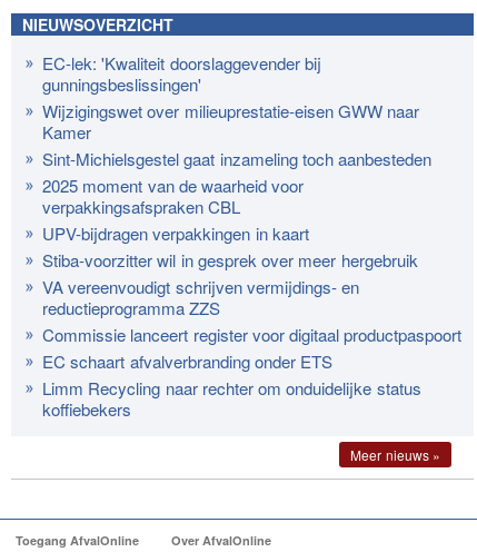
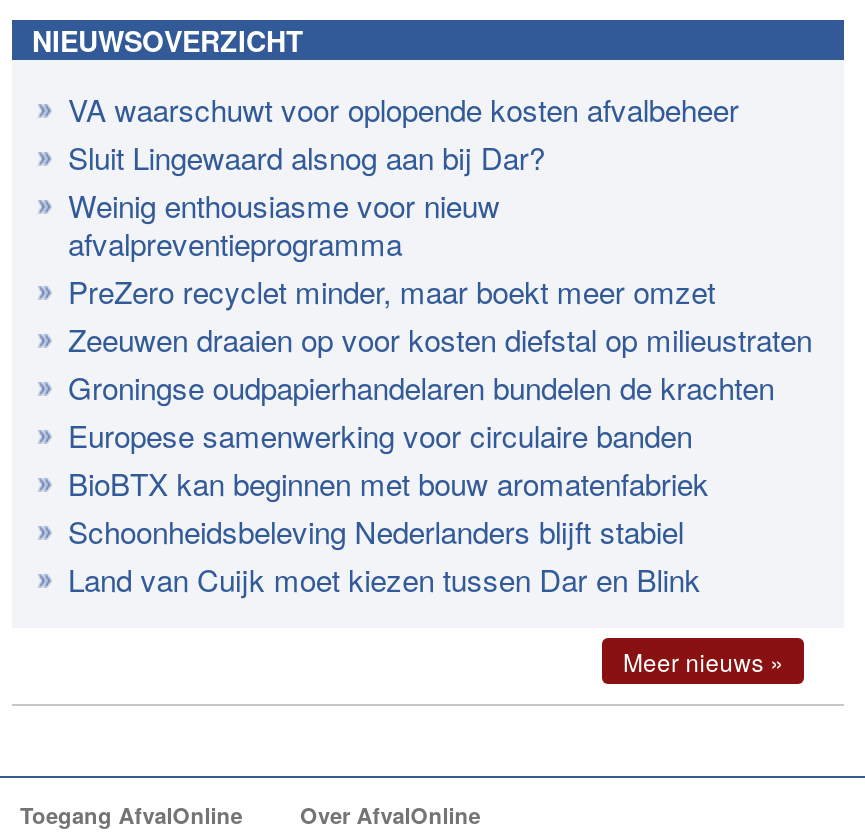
- EC-lek: 'Kwaliteit doorslaggevender bij
- gunningsbeslissingen'
- Wijzigingswet over milieuprestatie-eisen GWW naar
- Kamer
- Sint-Michielsgestel gaat inzameling toch aanbesteden
- 2025 moment van de waarheid voor
- verpakkingsafspraken CBL
- UPV-bijdragen verpakkingen in kaart
- Stiba-voorzitter wil in gesprek over meer hergebruik
- VA vereenvoudigt schrijven vermijdings- en
- reductieprogramma ZZS
- Commissie lanceert register voor digitaal productpaspoort
- EC schaart afvalverbranding onder ETS
- Limm Recycling naar rechter om onduidelijke status
- koffiebekers
+ VA waarschuwt voor oplopende kosten afvalbeheer
+ Sluit Lingewaard alsnog aan bij Dar?
+ Weinig enthousiasme voor nieuw
+ afvalpreventieprogramma
+ PreZero recyclet minder, maar boekt meer omzet
+ Zeeuwen draaien op voor kosten diefstal op milieustraten
+ Groningse oudpapierhandelaren bundelen de krachten
+ Europese samenwerking voor circulaire banden
+ BioBTX kan beginnen met bouw aromatenfabriek
+ Schoonheidsbeleving Nederlanders blijft stabiel
+ Land van Cuijk moet kiezen tussen Dar en Blink
